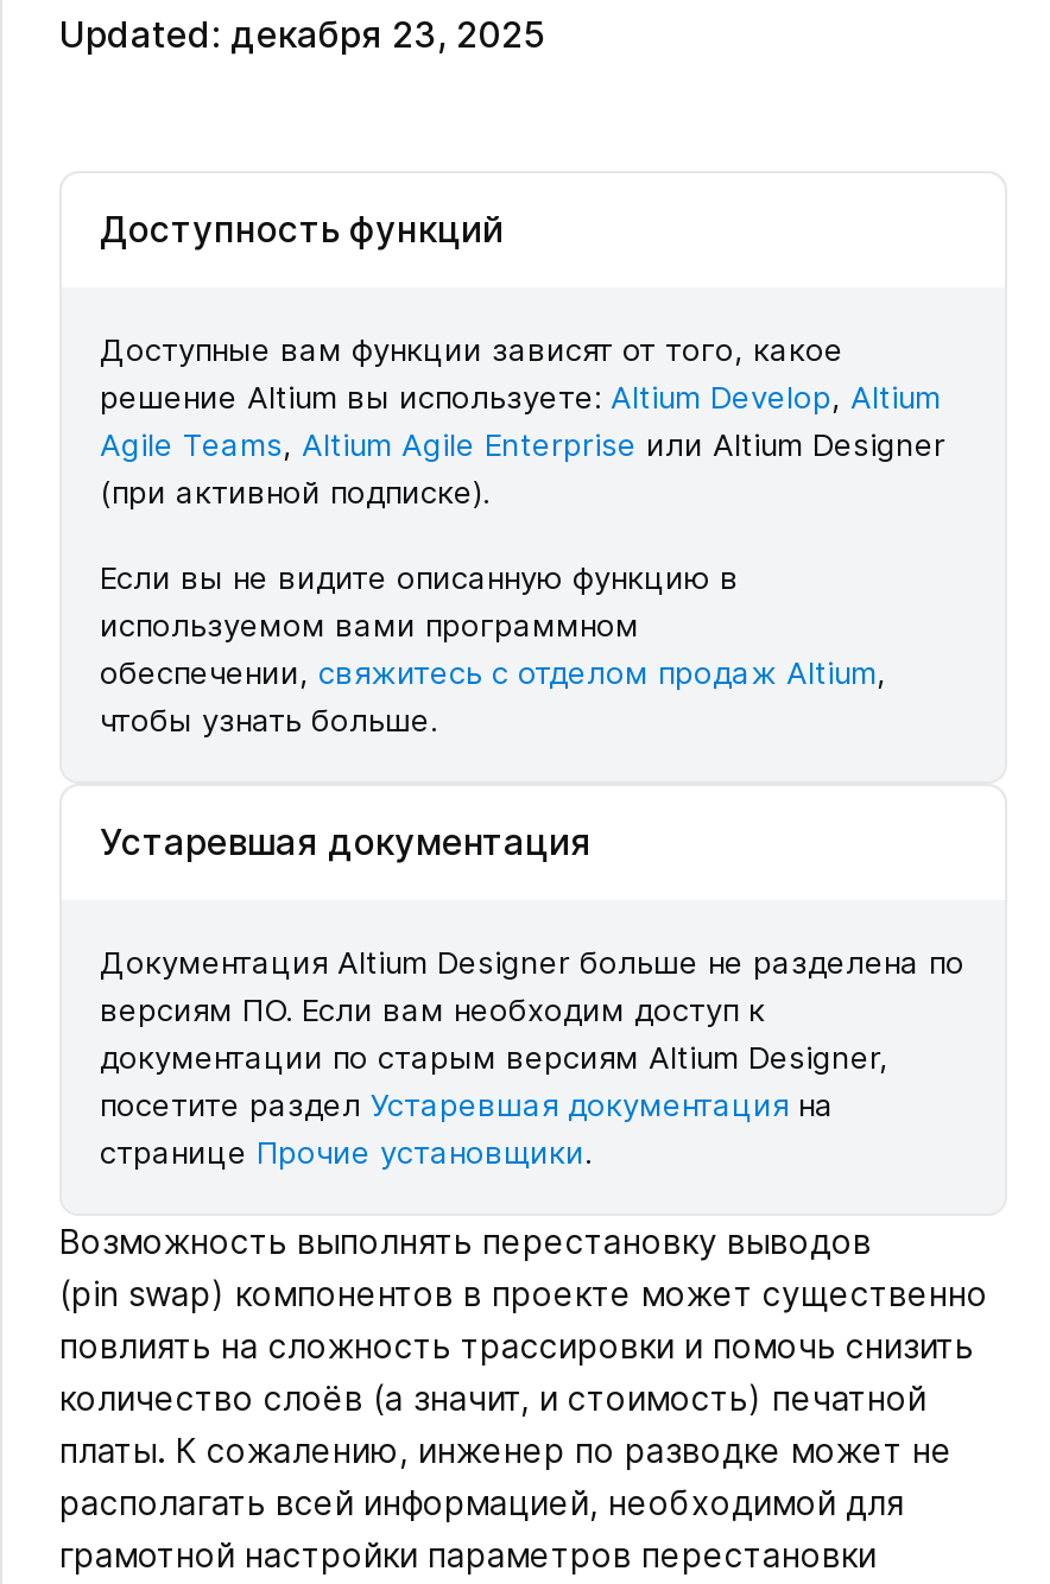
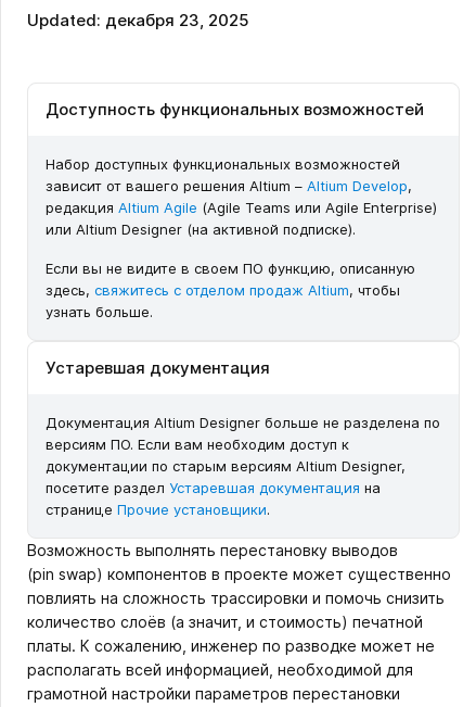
- Доступность функций
+ Доступность функциональных возможностей

- Доступные вам функции зависят от того, какое
- решение Altium вы используете: Altium Develop, Altium
- Agile Teams, Altium Agile Enterprise или Altium Designer
- (при активной подписке).
+ Набор доступных функциональных возможностей
+ зависит от вашего решения Altium – Altium Develop,
+ редакция Altium Agile (Agile Teams или Agile Enterprise)
+ или Altium Designer (на активной подписке).

- Если вы не видите описанную функцию в
- используемом вами программном
- обеспечении, свяжитесь с отделом продаж Altium,
- чтобы узнать больше.
+ Если вы не видите в своем ПО функцию, описанную
+ здесь, свяжитесь с отделом продаж Altium, чтобы
+ узнать больше.
